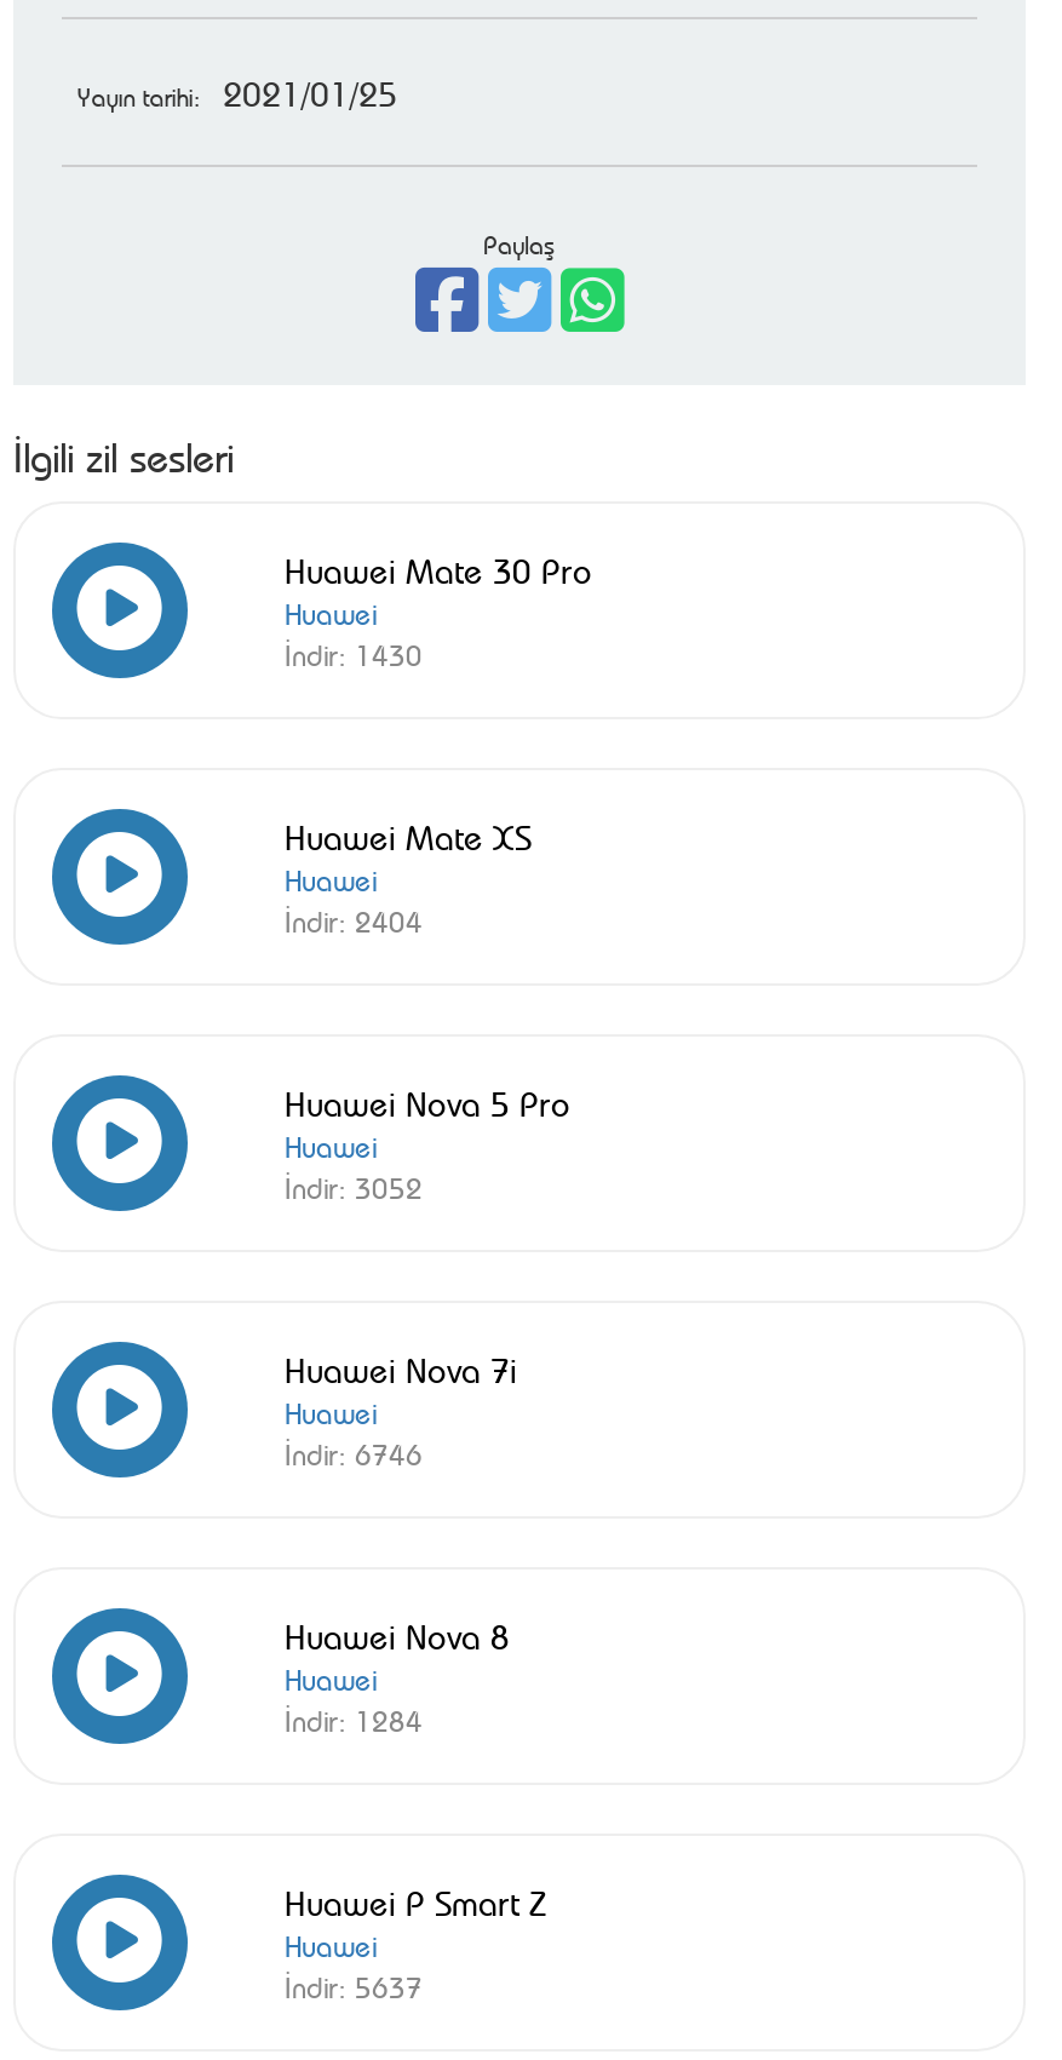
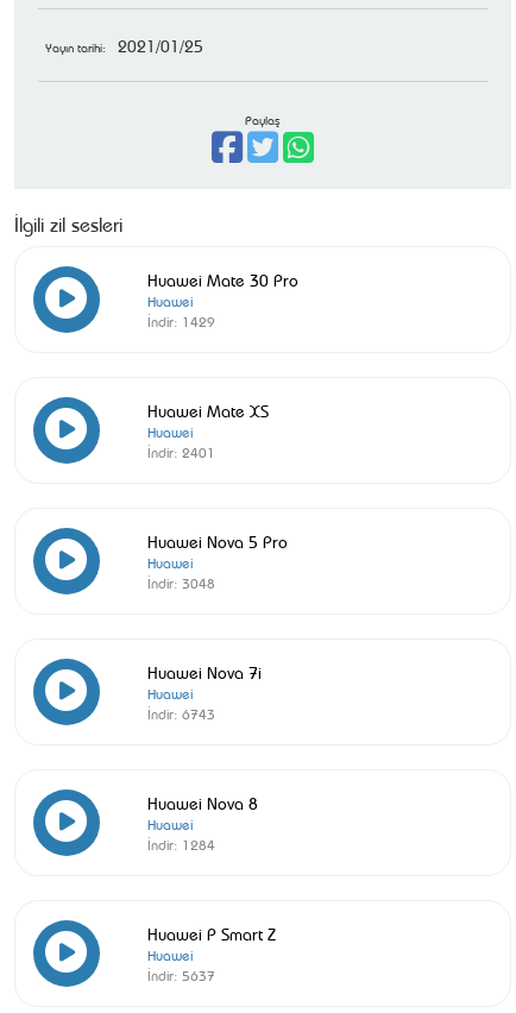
- İndir: 1430
+ İndir: 1429

- İndir: 2404
+ İndir: 2401

- İndir: 3052
+ İndir: 3048

- İndir: 6746
+ İndir: 6743
